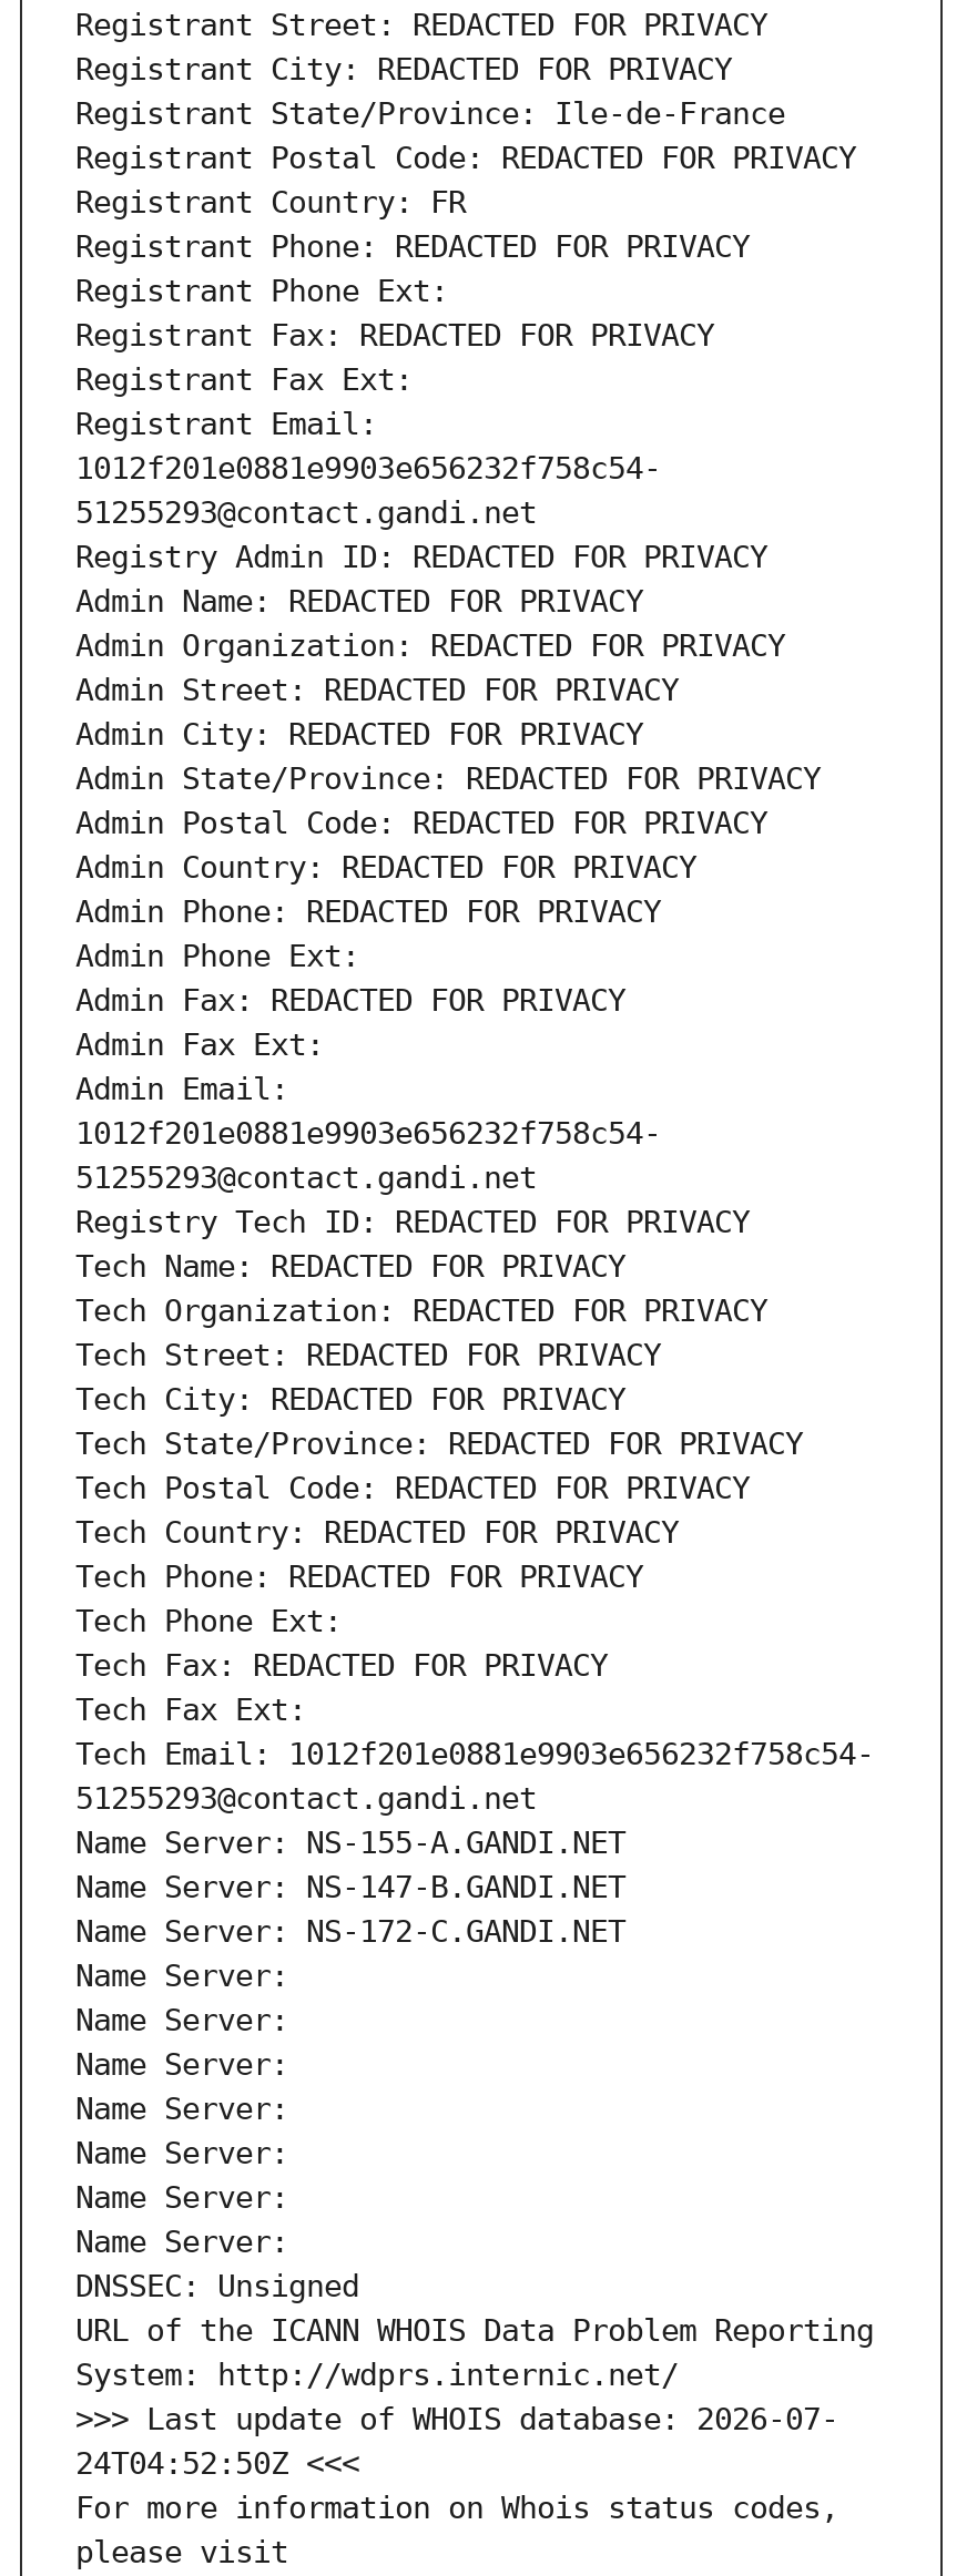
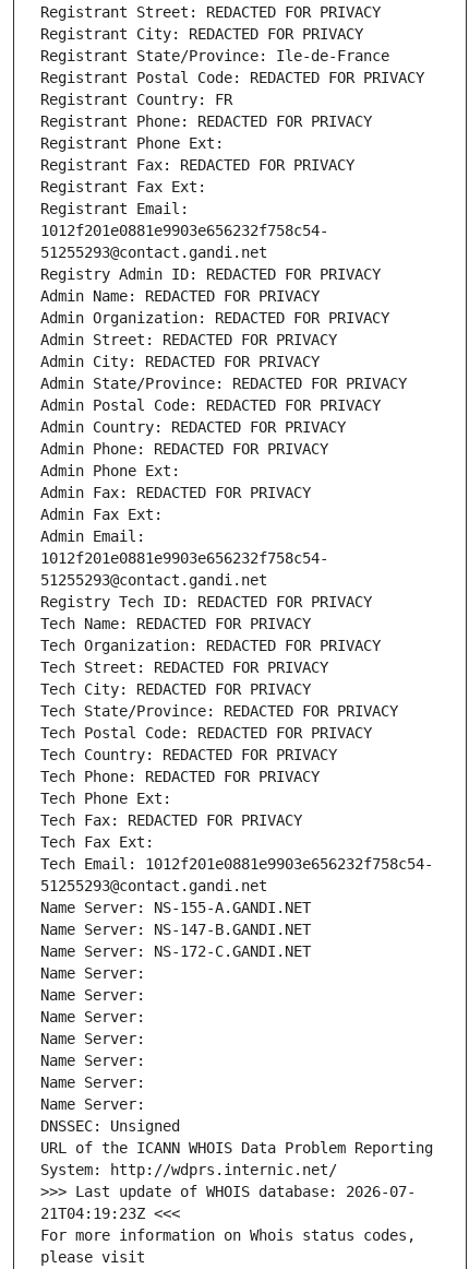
- 24T04:52:50Z <<<
+ 21T04:19:23Z <<<
